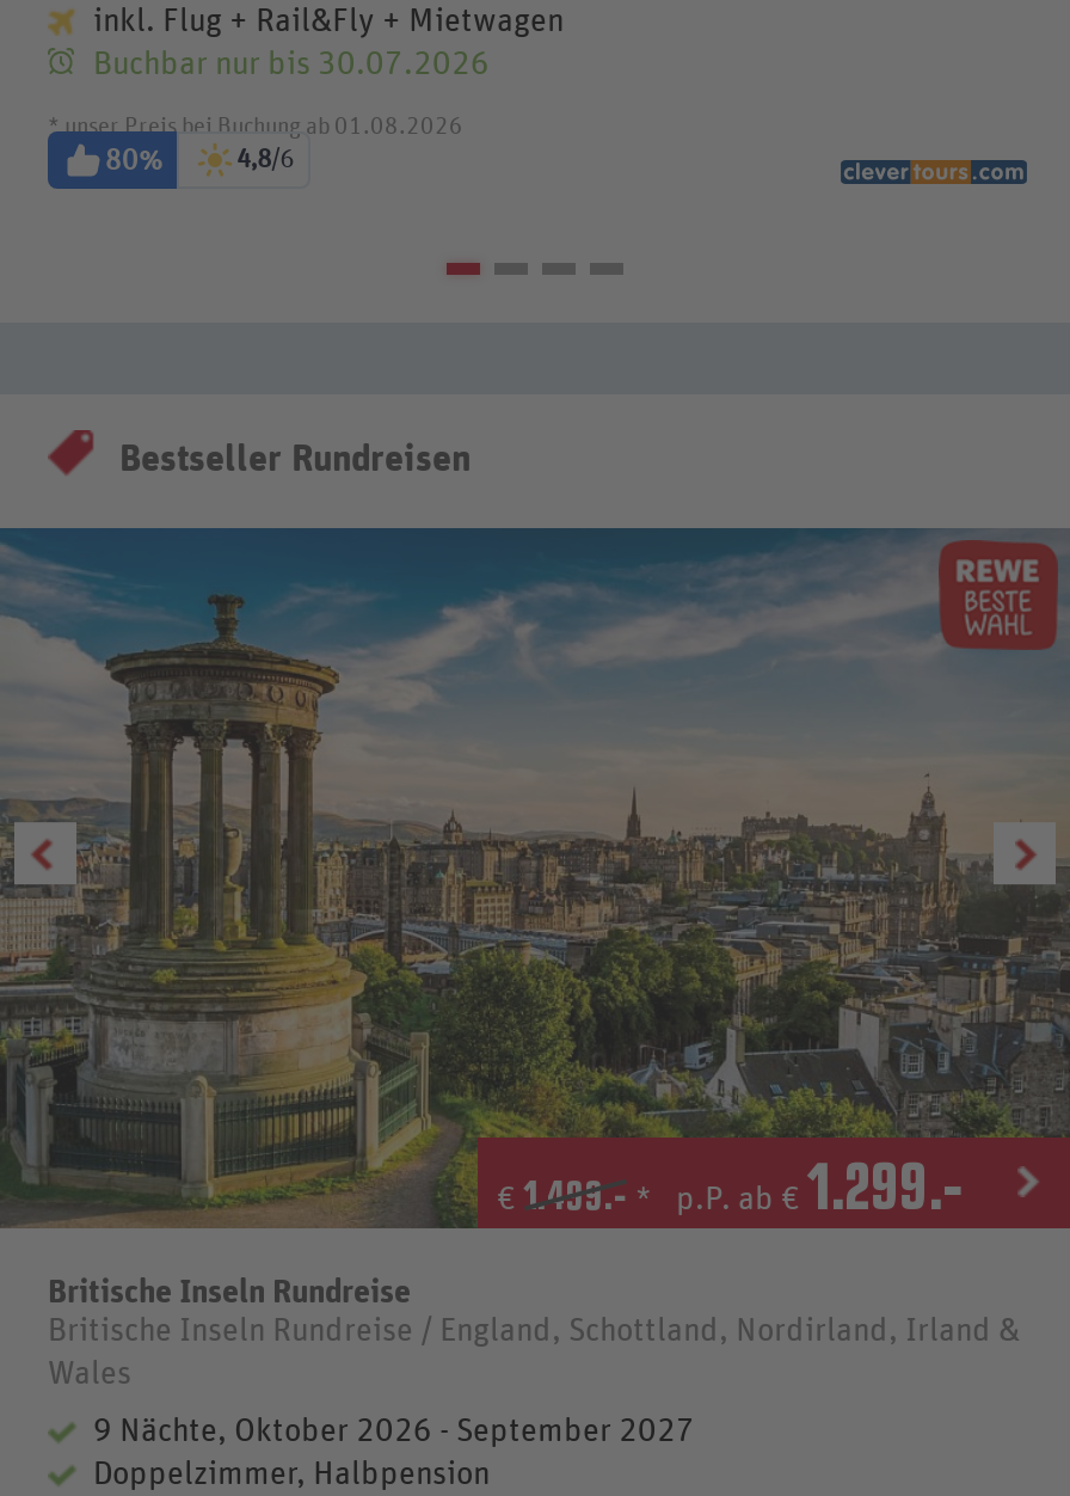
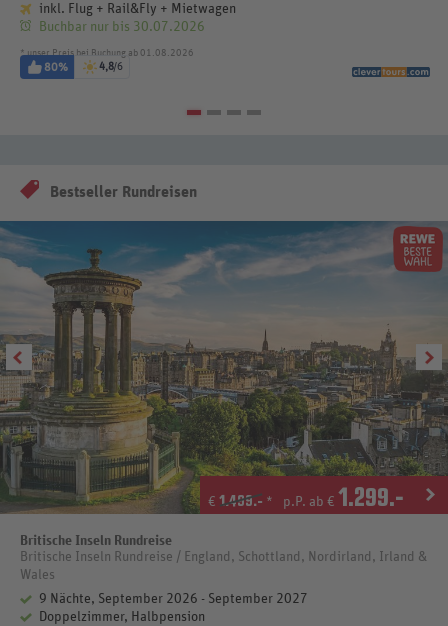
- 9 Nächte, Oktober 2026 - September 2027
+ 9 Nächte, September 2026 - September 2027
